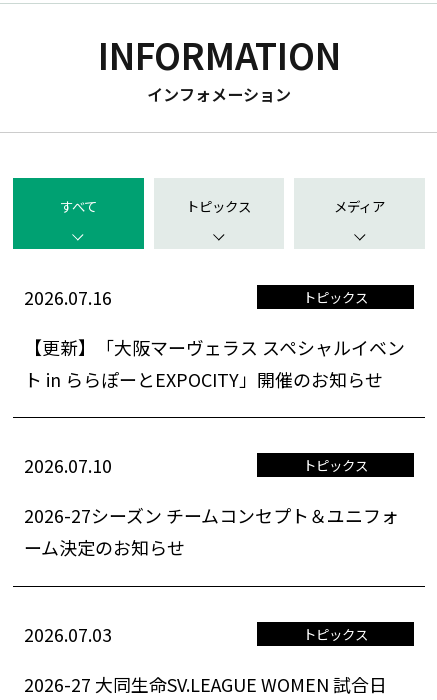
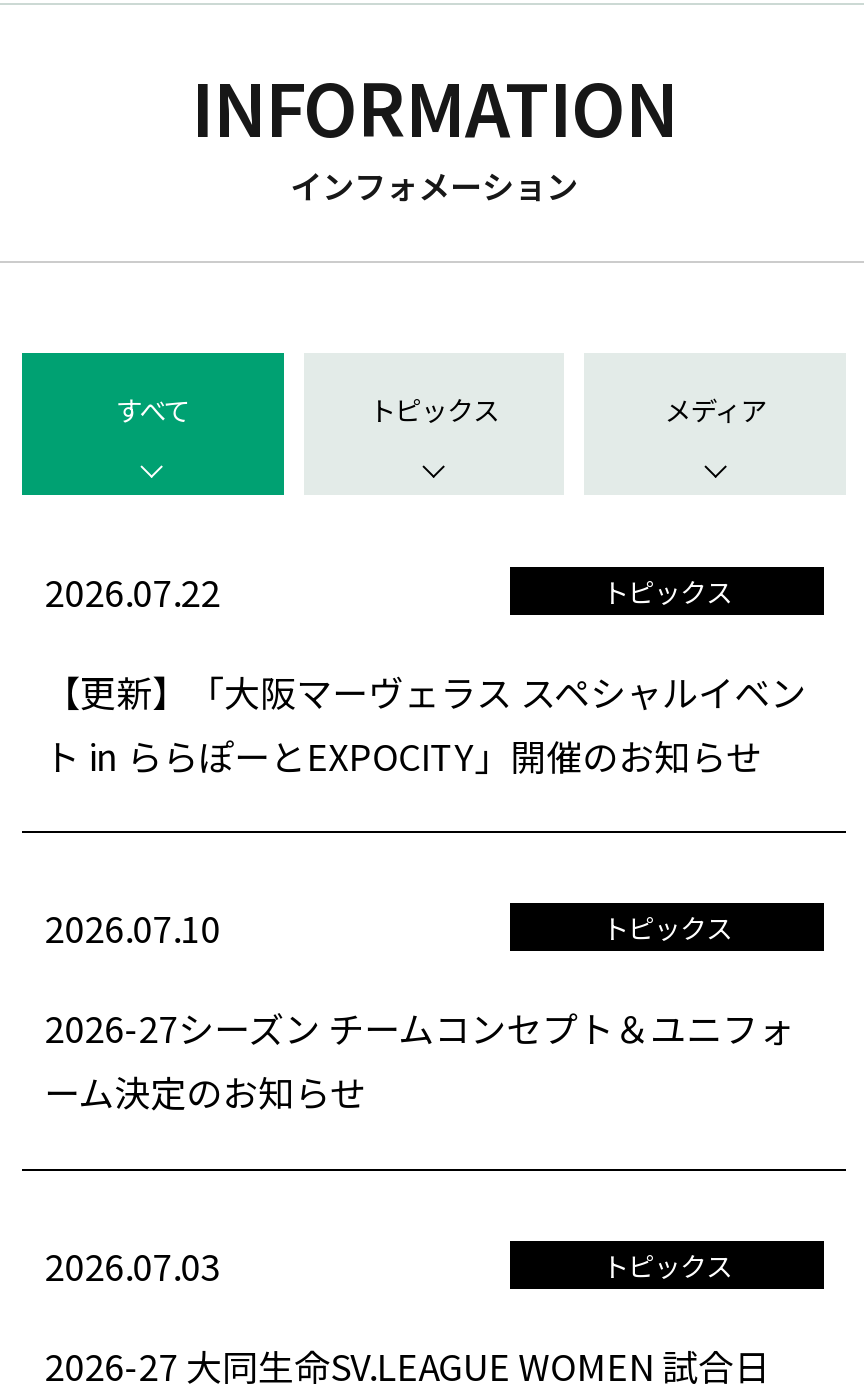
- 2026.07.16
+ 2026.07.22
